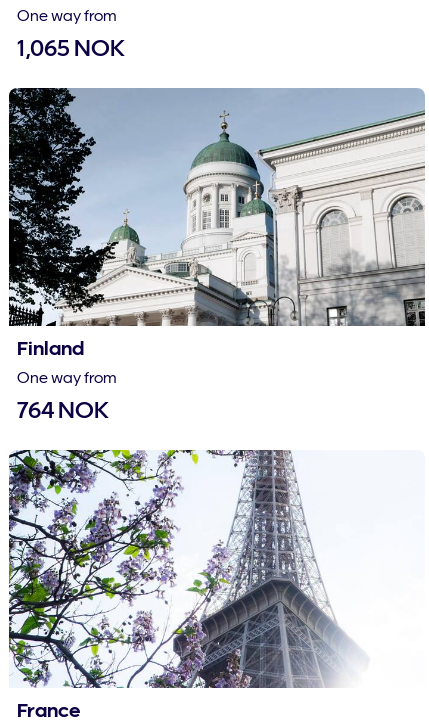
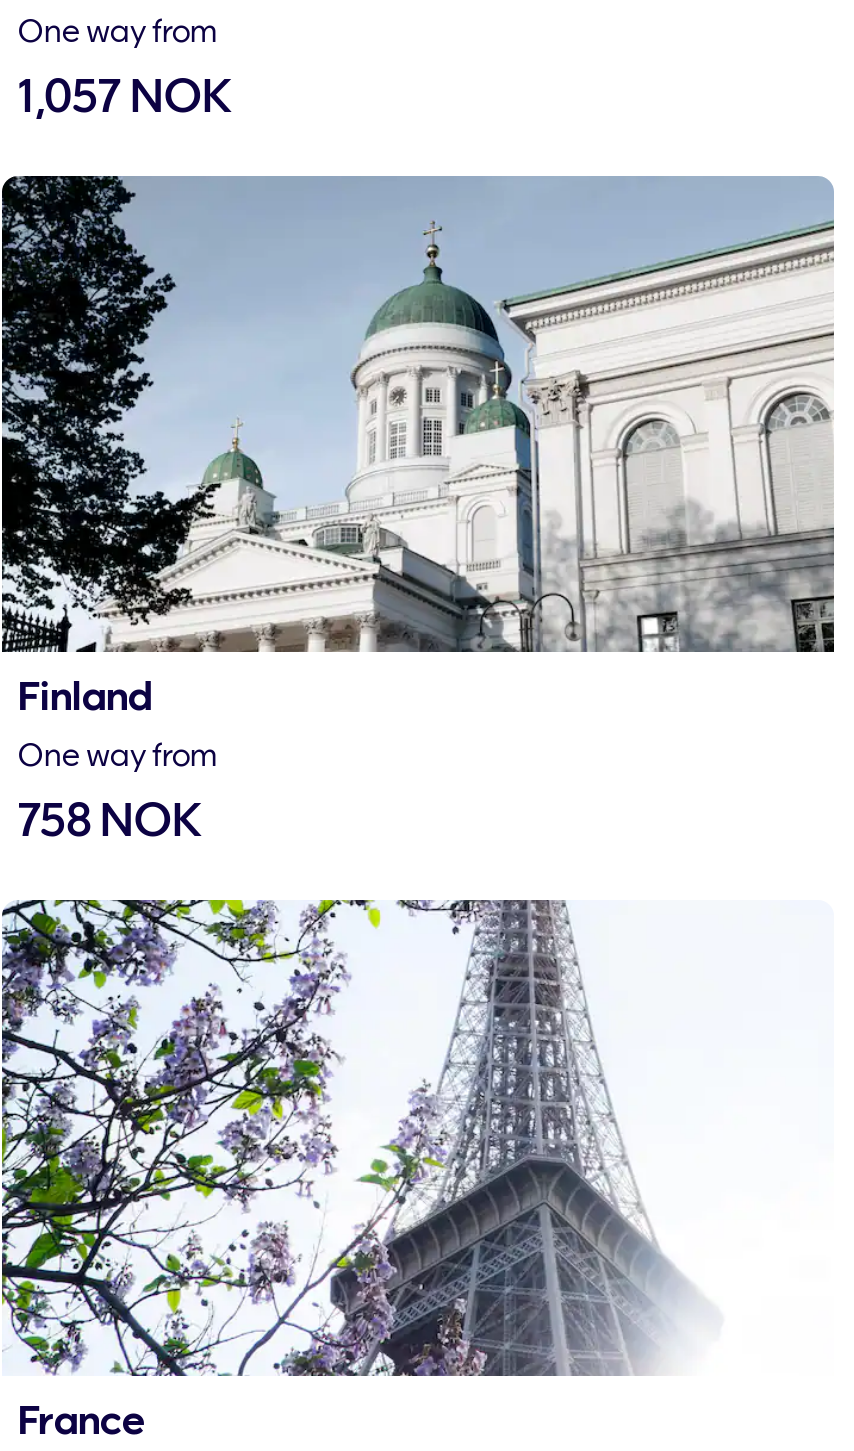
- 1,065 NOK
+ 1,057 NOK

- 764 NOK
+ 758 NOK
